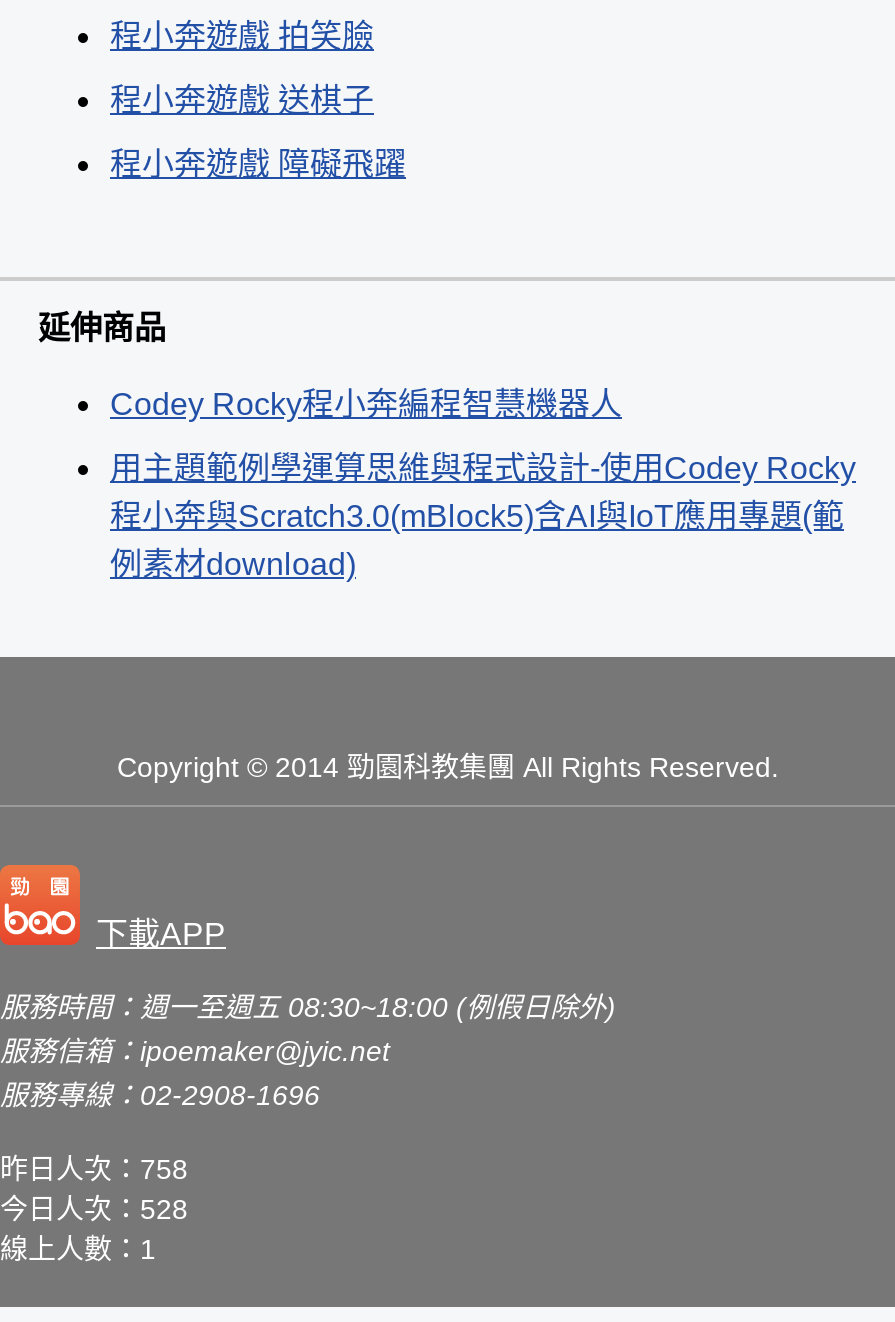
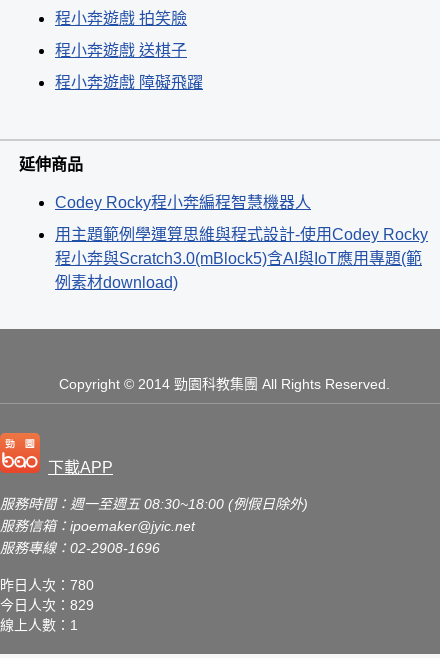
- 昨日人次：758
+ 昨日人次：780

- 今日人次：528
+ 今日人次：829
